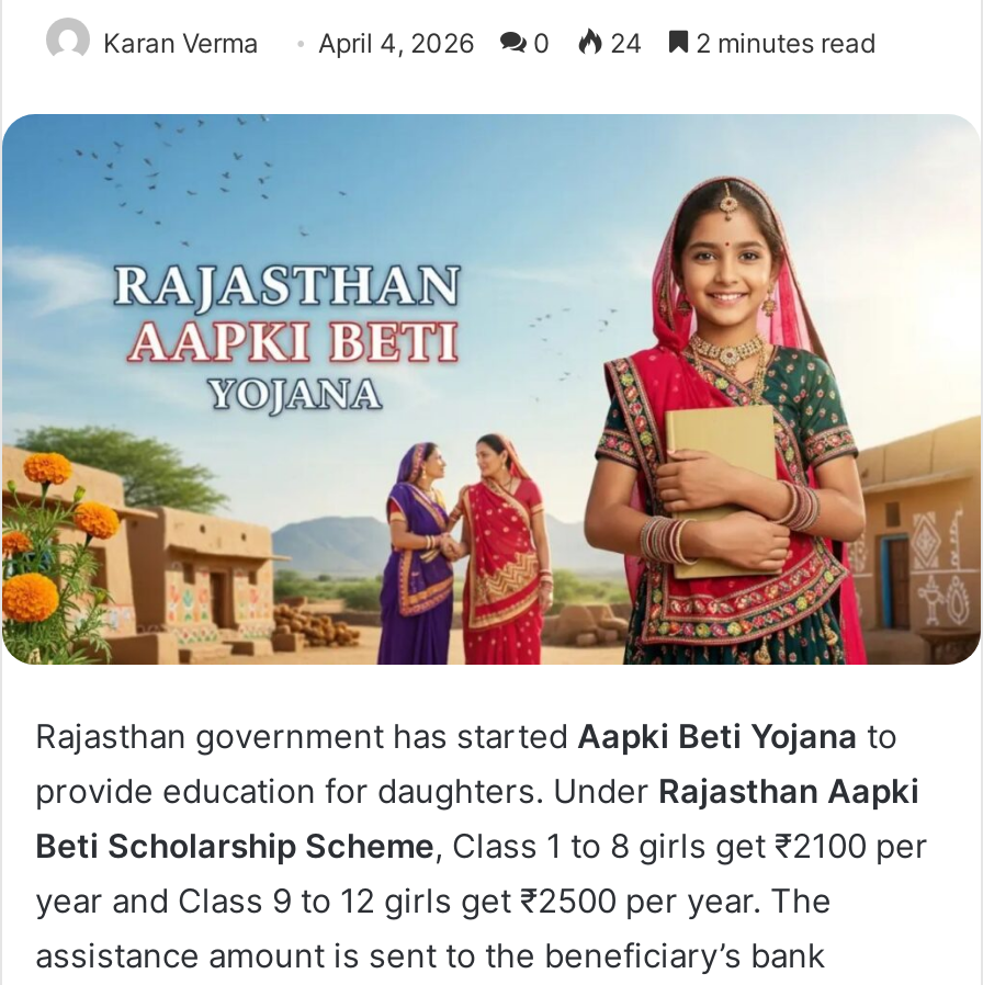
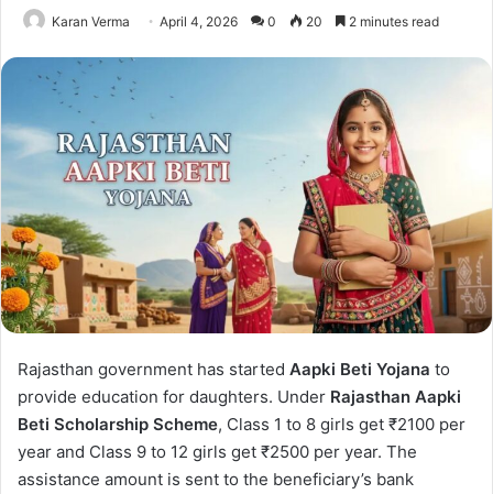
- Karan Verma April 4, 2026 0 24 2 minutes read
+ Karan Verma April 4, 2026 0 20 2 minutes read
